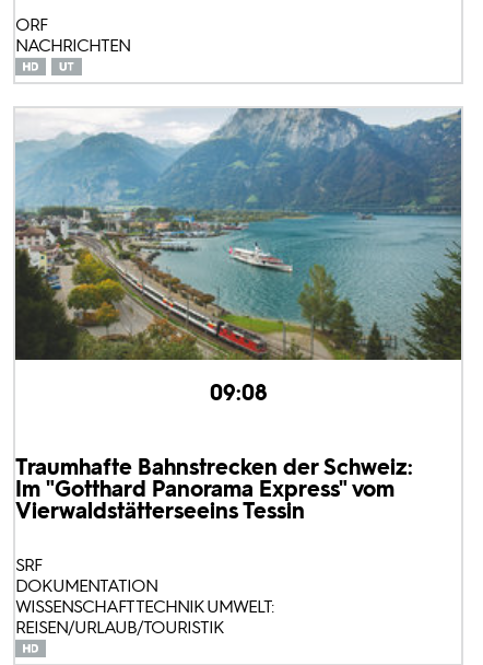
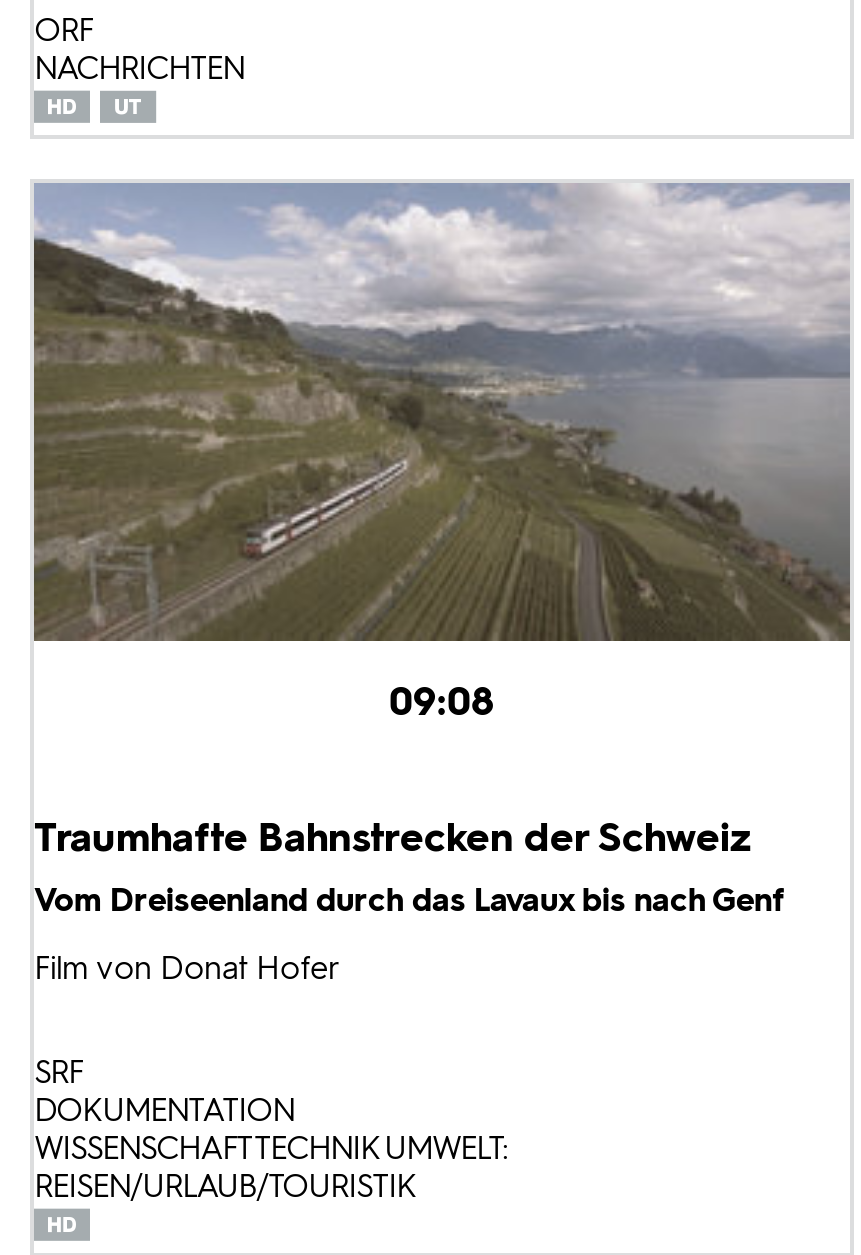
- [image]
+ [image]

- Traumhafte Bahnstrecken der Schweiz:
- Im "Gotthard Panorama Express" vom
- Vierwaldstätterseeins Tessin
+ Traumhafte Bahnstrecken der Schweiz
+ Vom Dreiseenland durch das Lavaux bis nach Genf
+ Film von Donat Hofer
